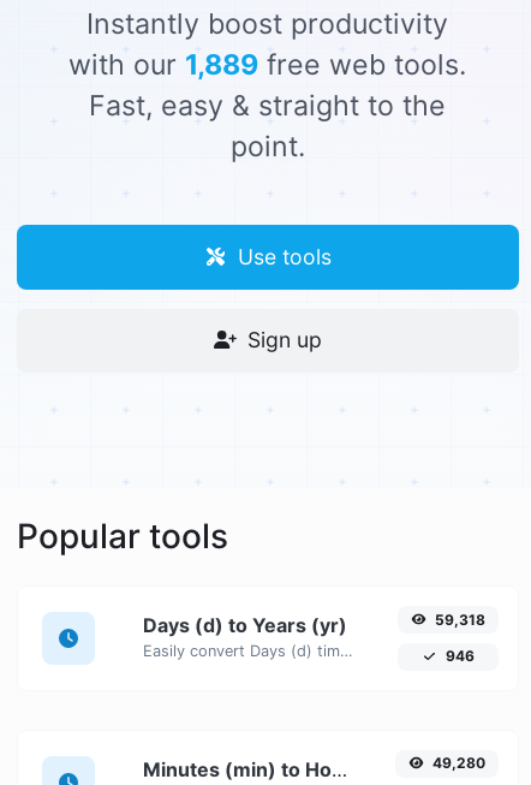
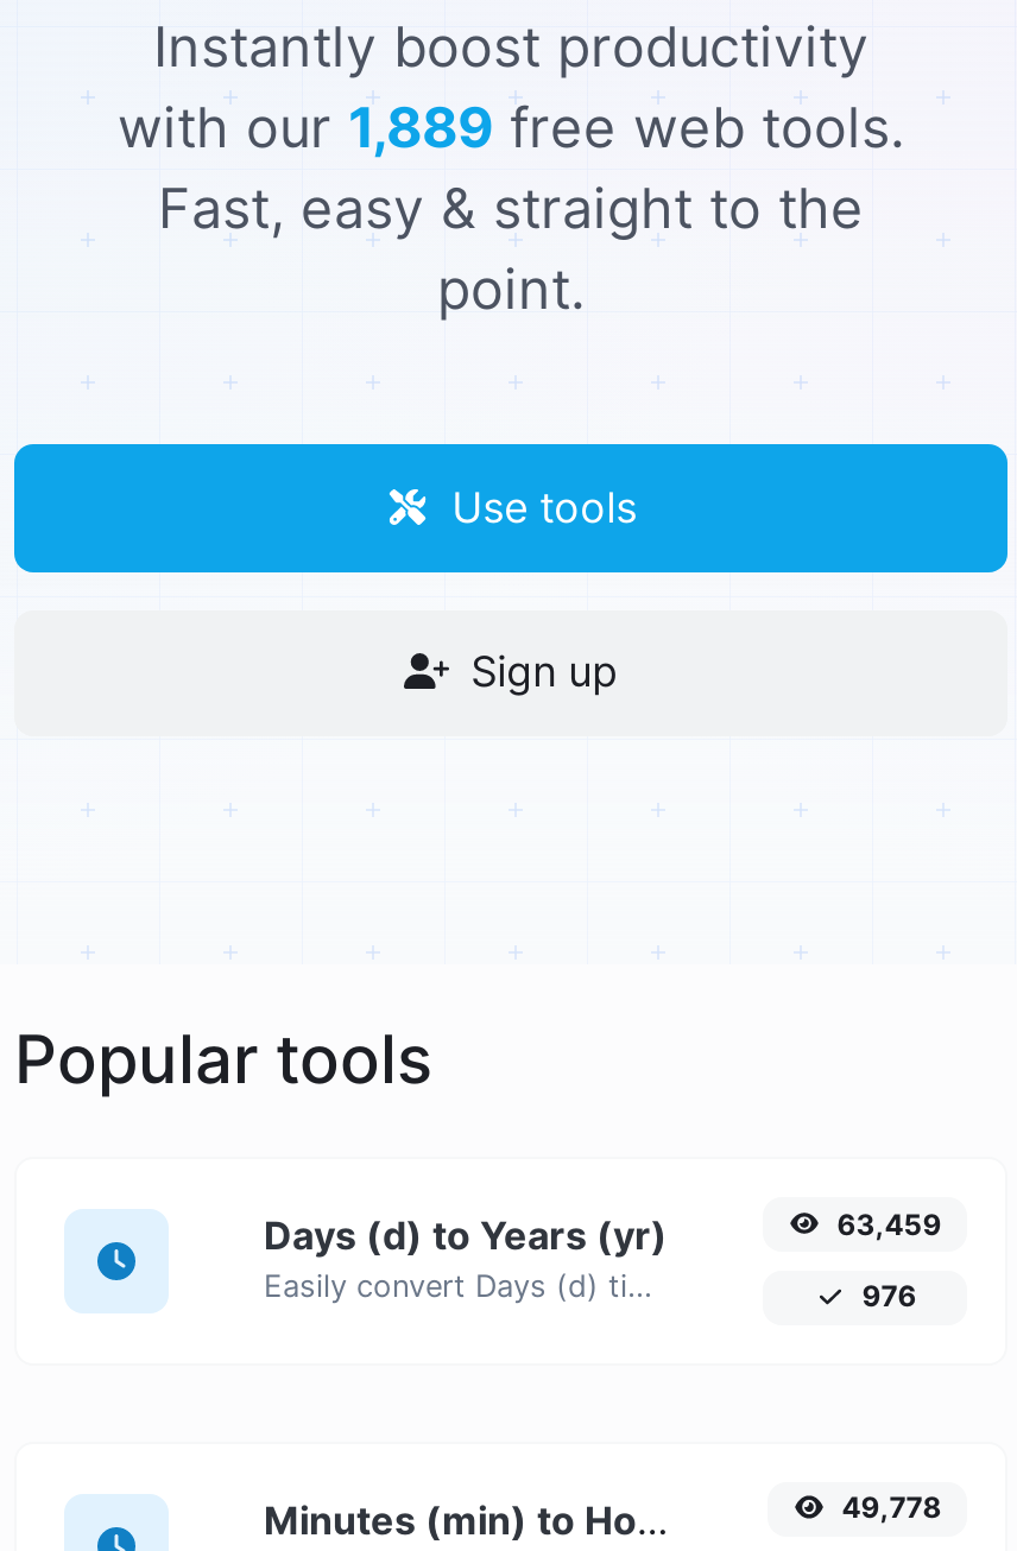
- 59,318
+ 63,459

- 946
+ 976

- 49,280
+ 49,778
